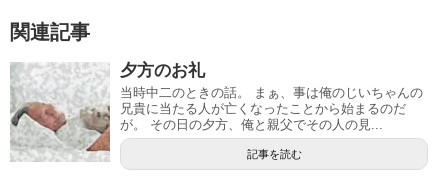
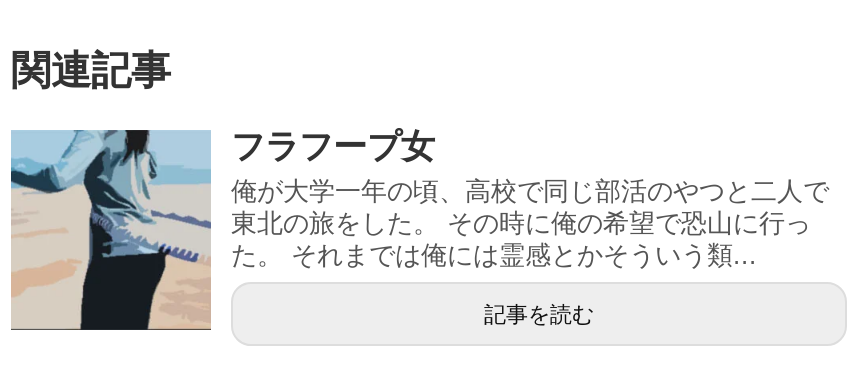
- [image]
- 夕方のお礼
- 当時中二のときの話。 まぁ、事は俺のじいちゃんの
- 兄貴に当たる人が亡くなったことから始まるのだ
- が。 その日の夕方、俺と親父でその人の見...
+ [image]
+ フラフープ女
+ 俺が大学一年の頃、高校で同じ部活のやつと二人で
+ 東北の旅をした。 その時に俺の希望で恐山に行っ
+ た。 それまでは俺には霊感とかそういう類...
